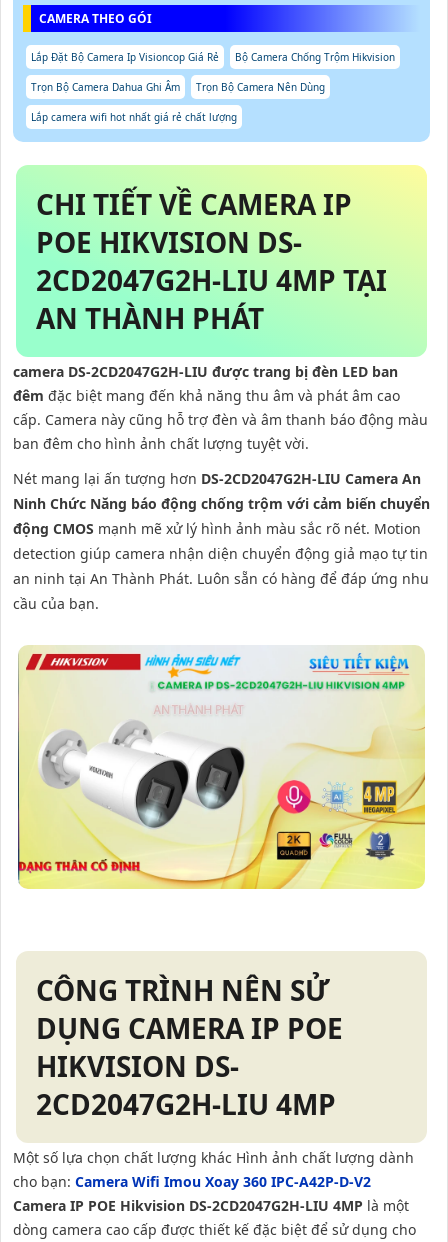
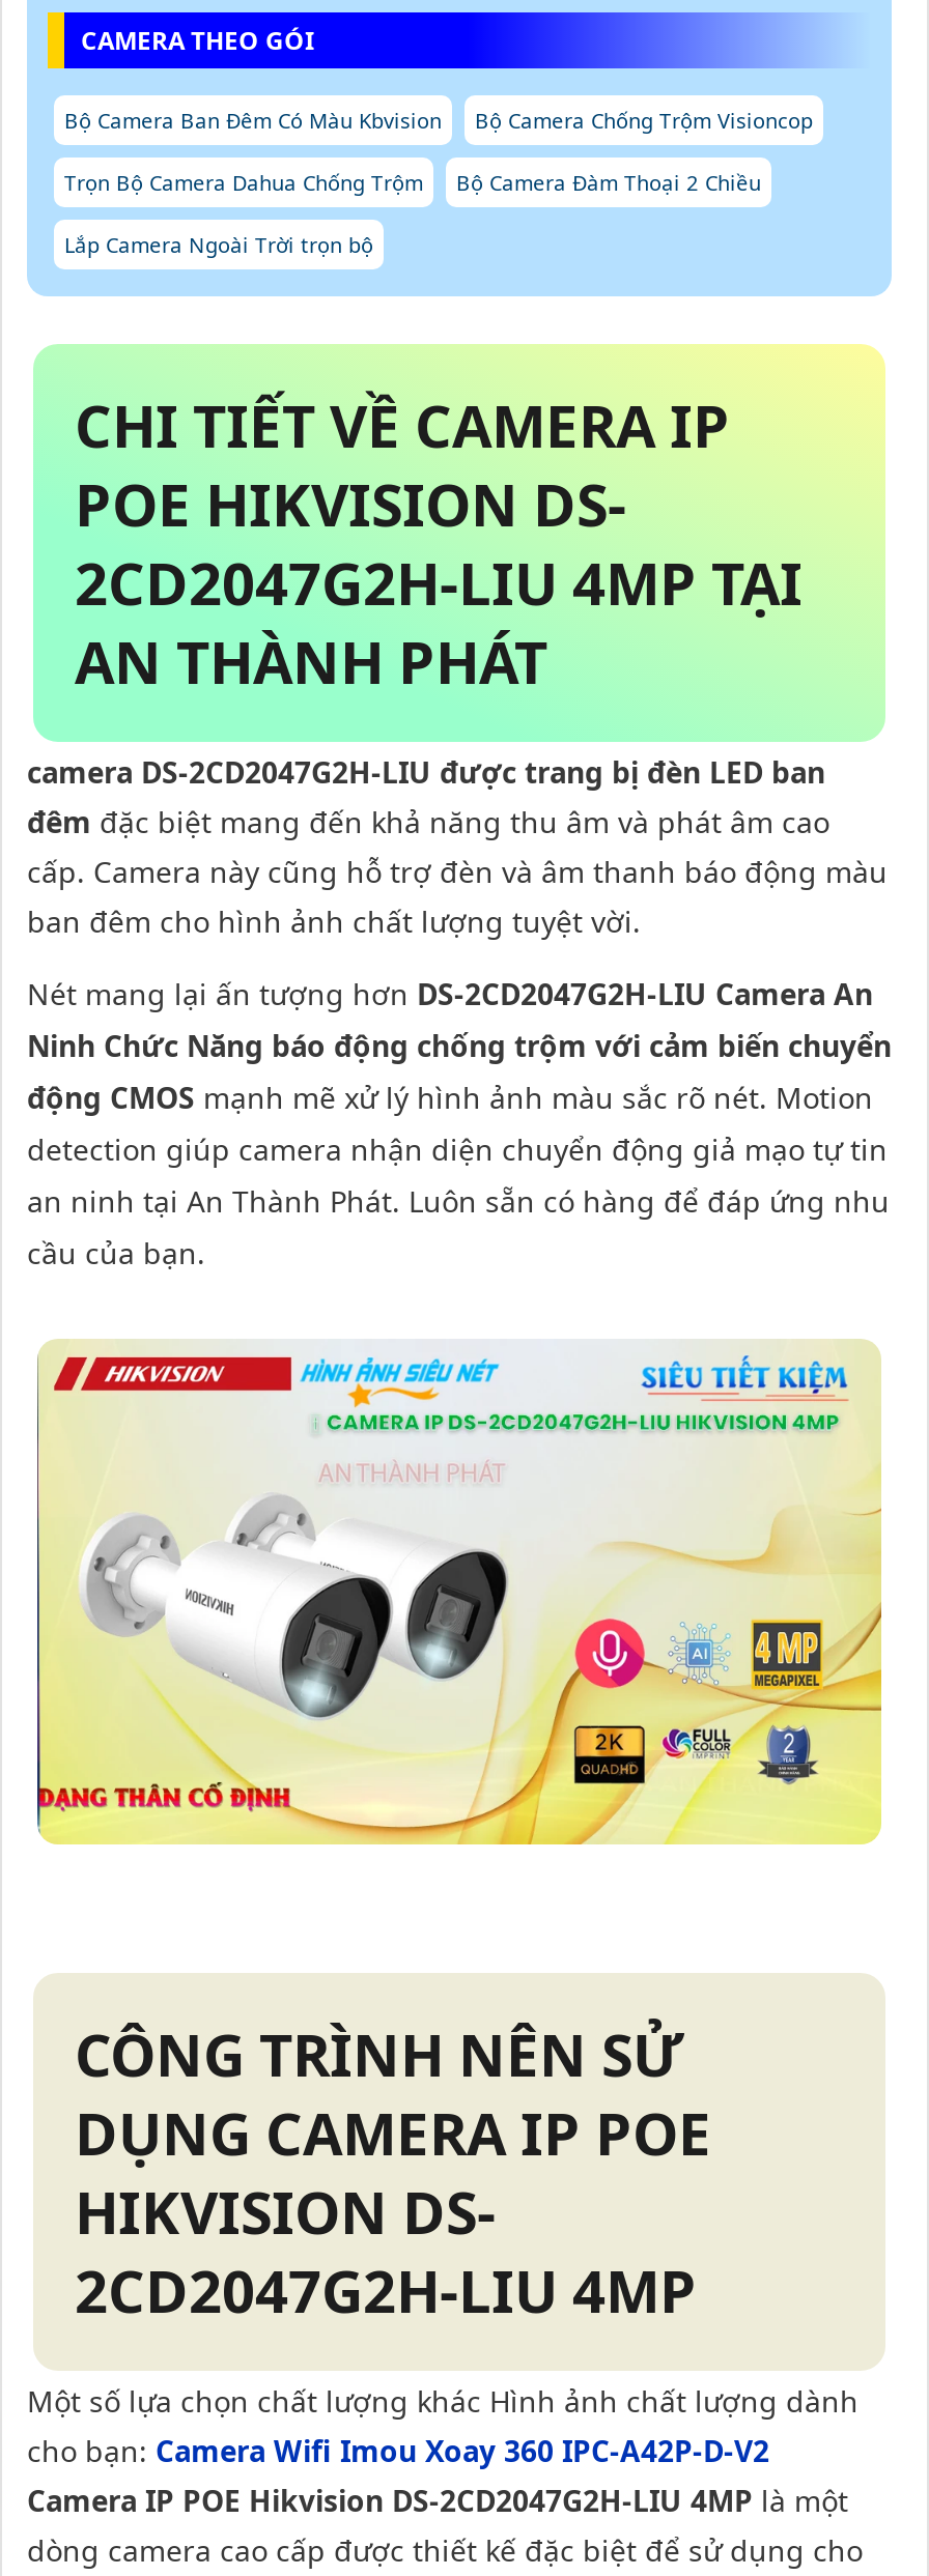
- Lắp Đặt Bộ Camera Ip Visioncop Giá Rẻ
- Bộ Camera Chống Trộm Hikvision
+ Bộ Camera Ban Đêm Có Màu Kbvision
+ Bộ Camera Chống Trộm Visioncop

- Trọn Bộ Camera Dahua Ghi Âm
- Trọn Bộ Camera Nên Dùng
+ Trọn Bộ Camera Dahua Chống Trộm
+ Bộ Camera Đàm Thoại 2 Chiều

- Lắp camera wifi hot nhất giá rẻ chất lượng
+ Lắp Camera Ngoài Trời trọn bộ
